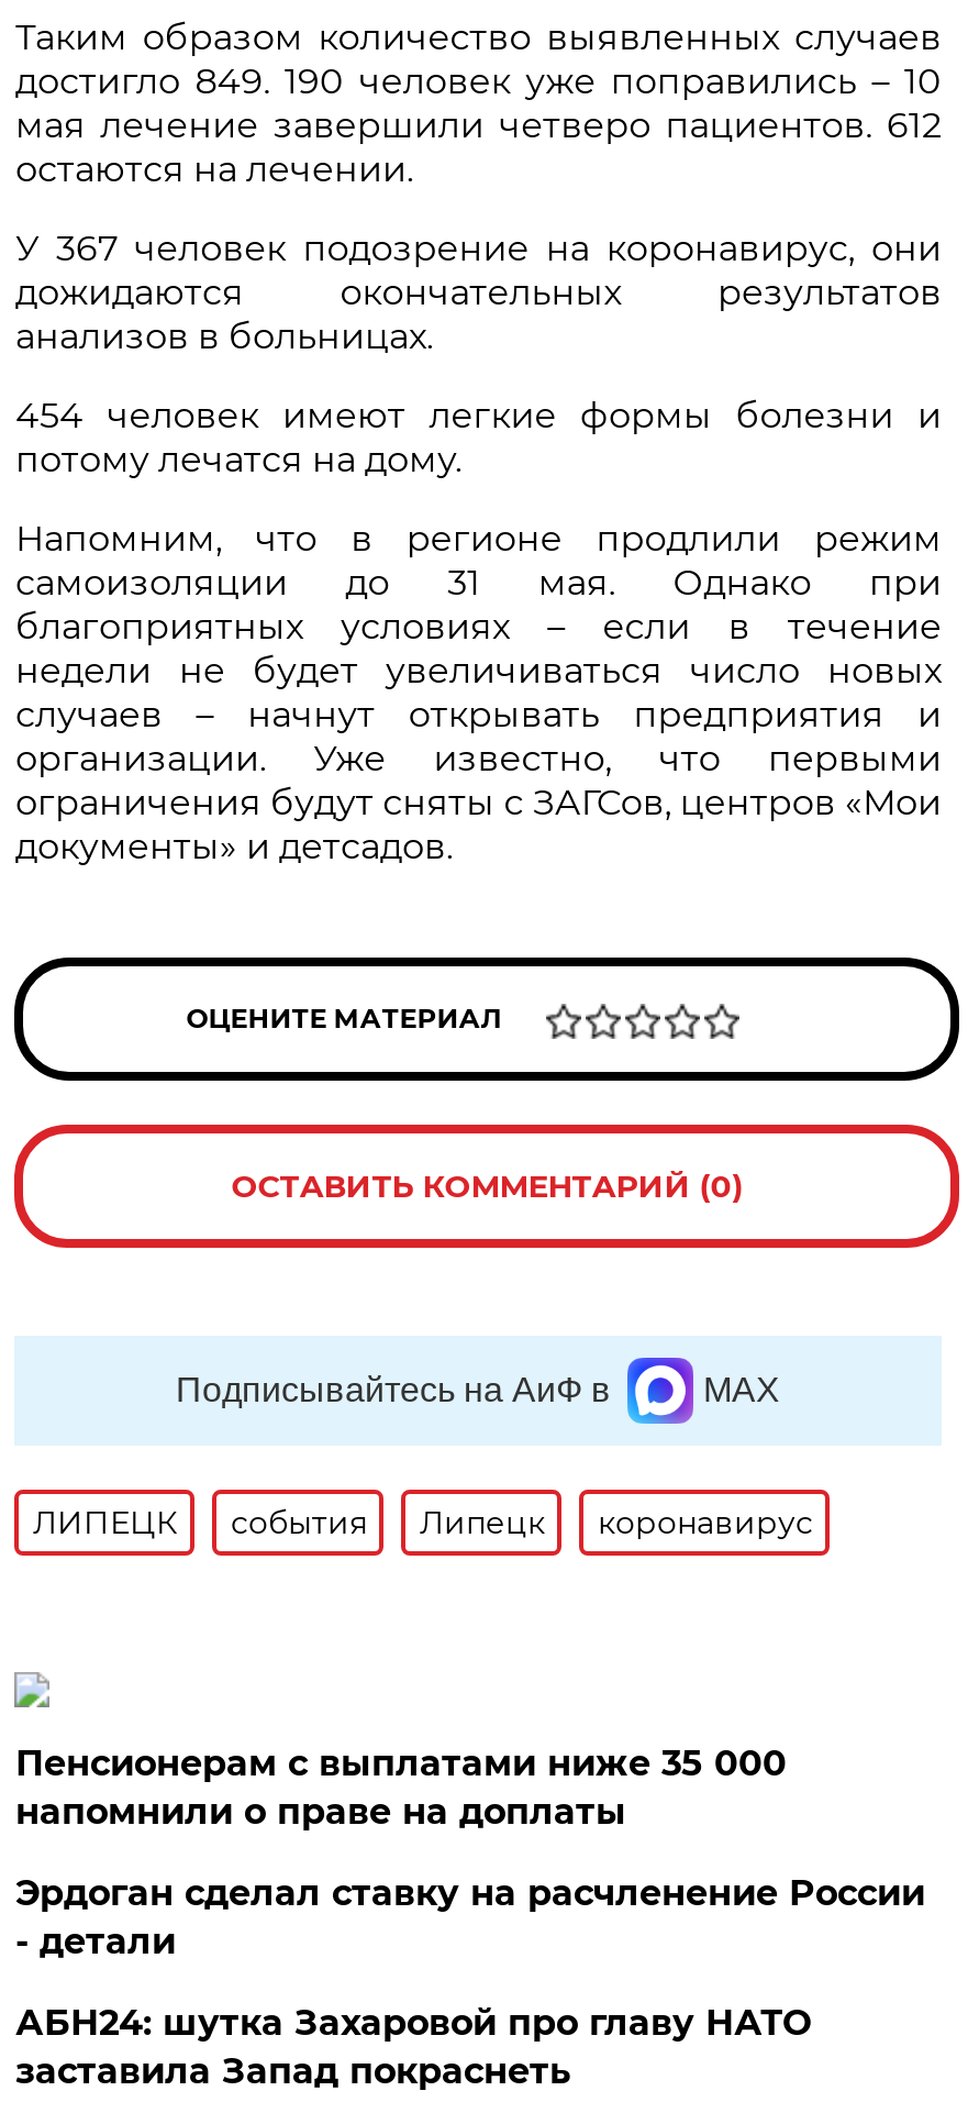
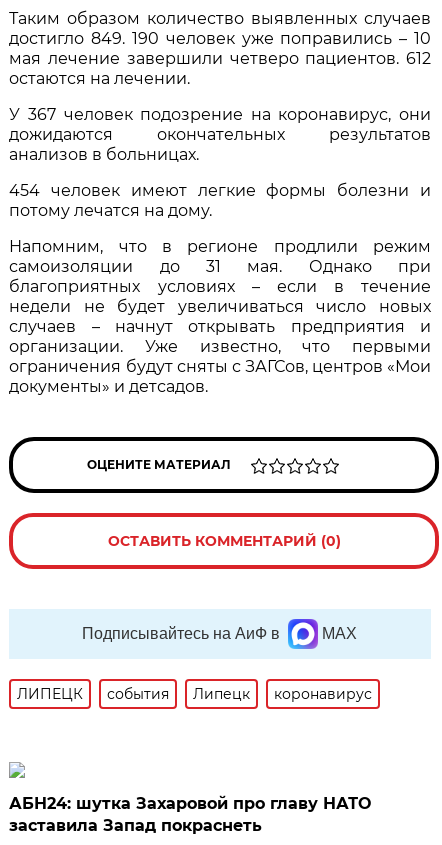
- Пенсионерам с выплатами ниже 35 000
- напомнили о праве на доплаты
- Эрдоган сделал ставку на расчленение России
- - детали
